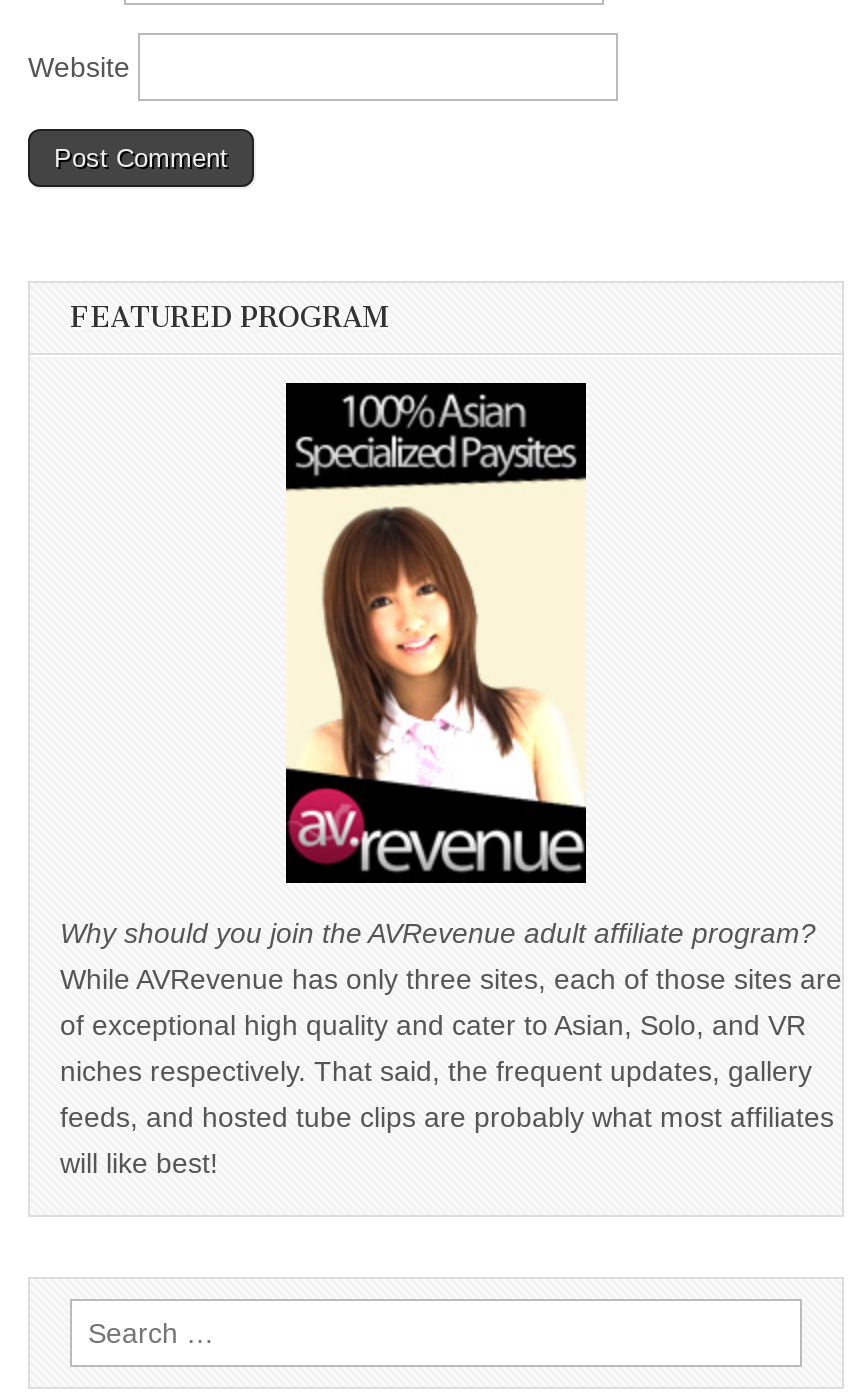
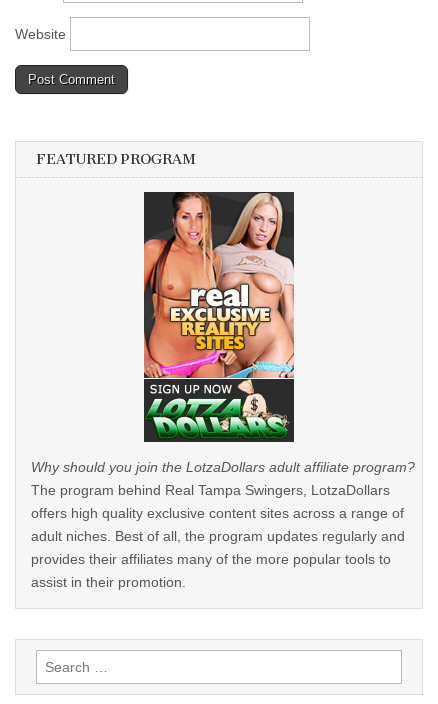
- [image]
- Why should you join the AVRevenue adult affiliate program?
- While AVRevenue has only three sites, each of those sites are
- of exceptional high quality and cater to Asian, Solo, and VR
- niches respectively. That said, the frequent updates, gallery
- feeds, and hosted tube clips are probably what most affiliates
- will like best!
+ [image]
+ Why should you join the LotzaDollars adult affiliate program?
+ The program behind Real Tampa Swingers, LotzaDollars
+ offers high quality exclusive content sites across a range of
+ adult niches. Best of all, the program updates regularly and
+ provides their affiliates many of the more popular tools to
+ assist in their promotion.
